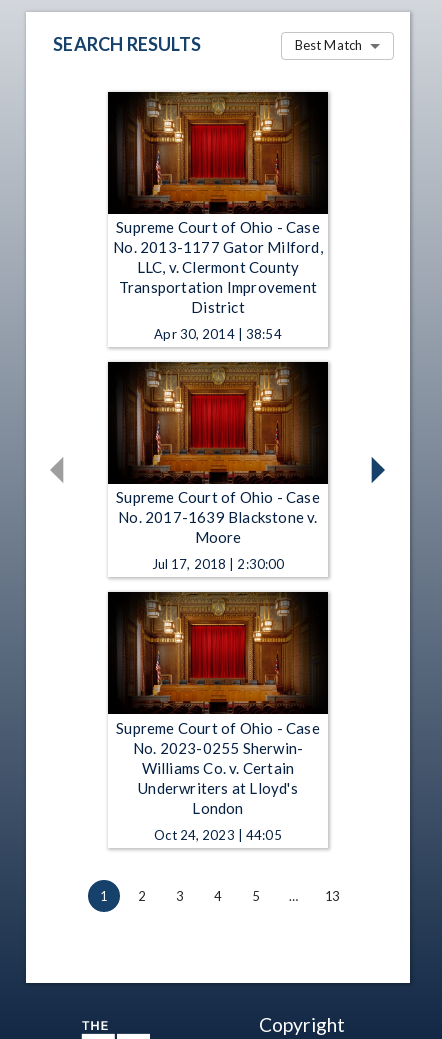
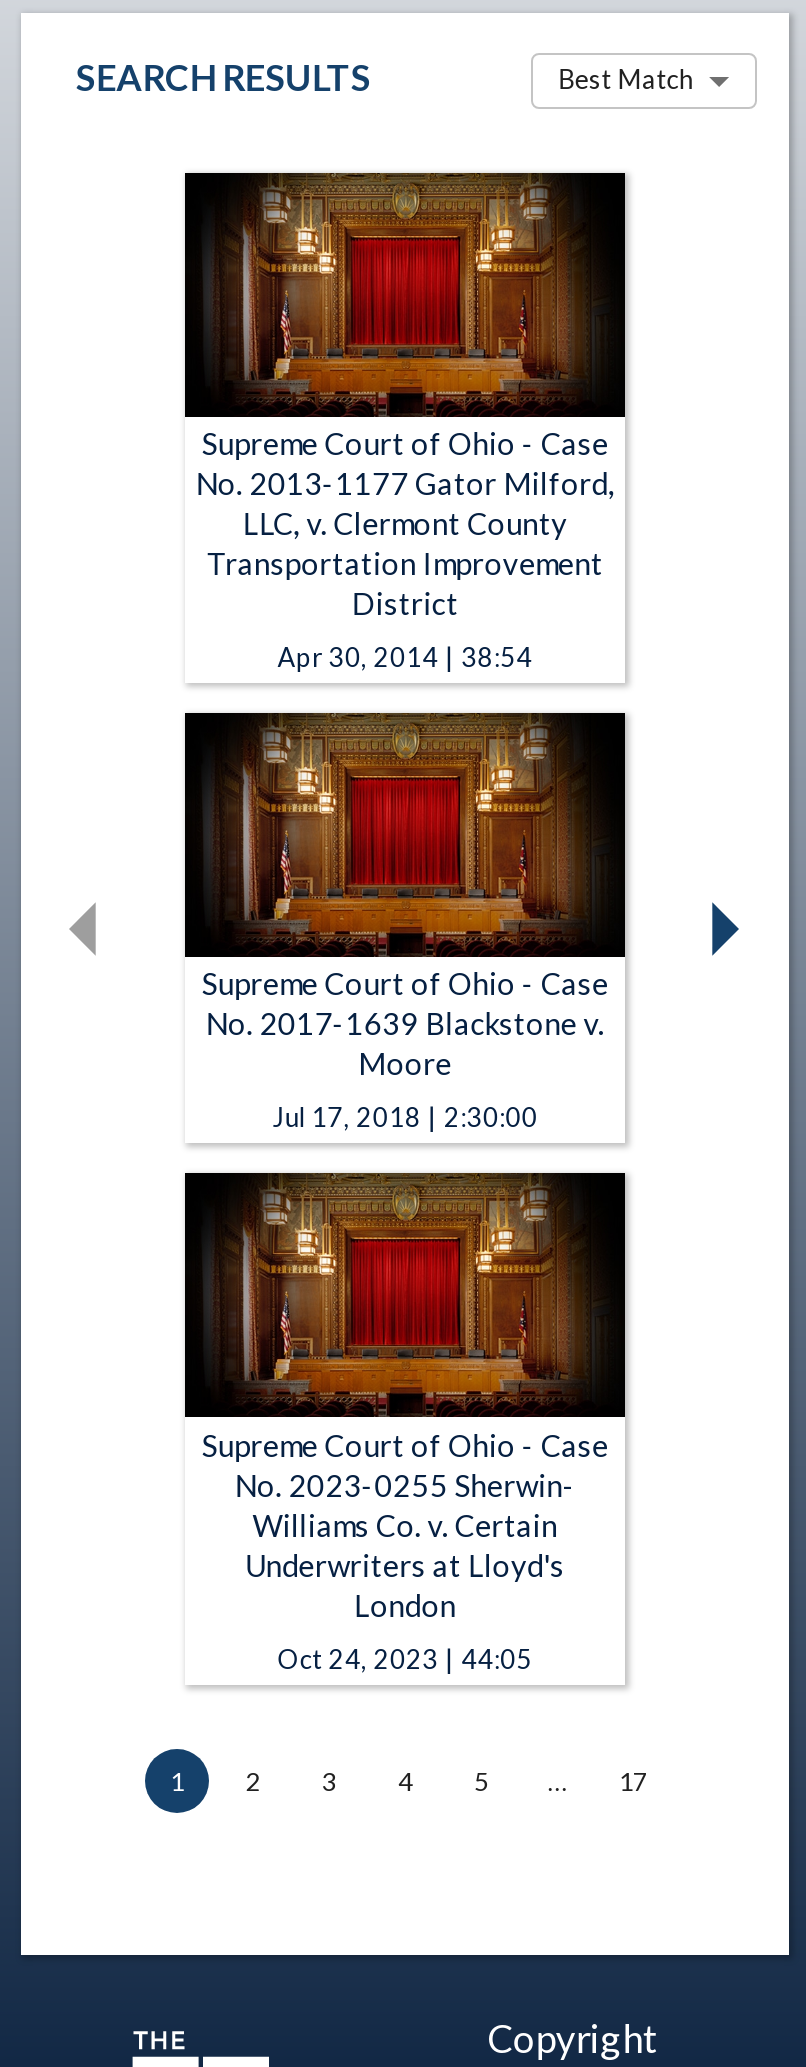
- 13
+ 17
